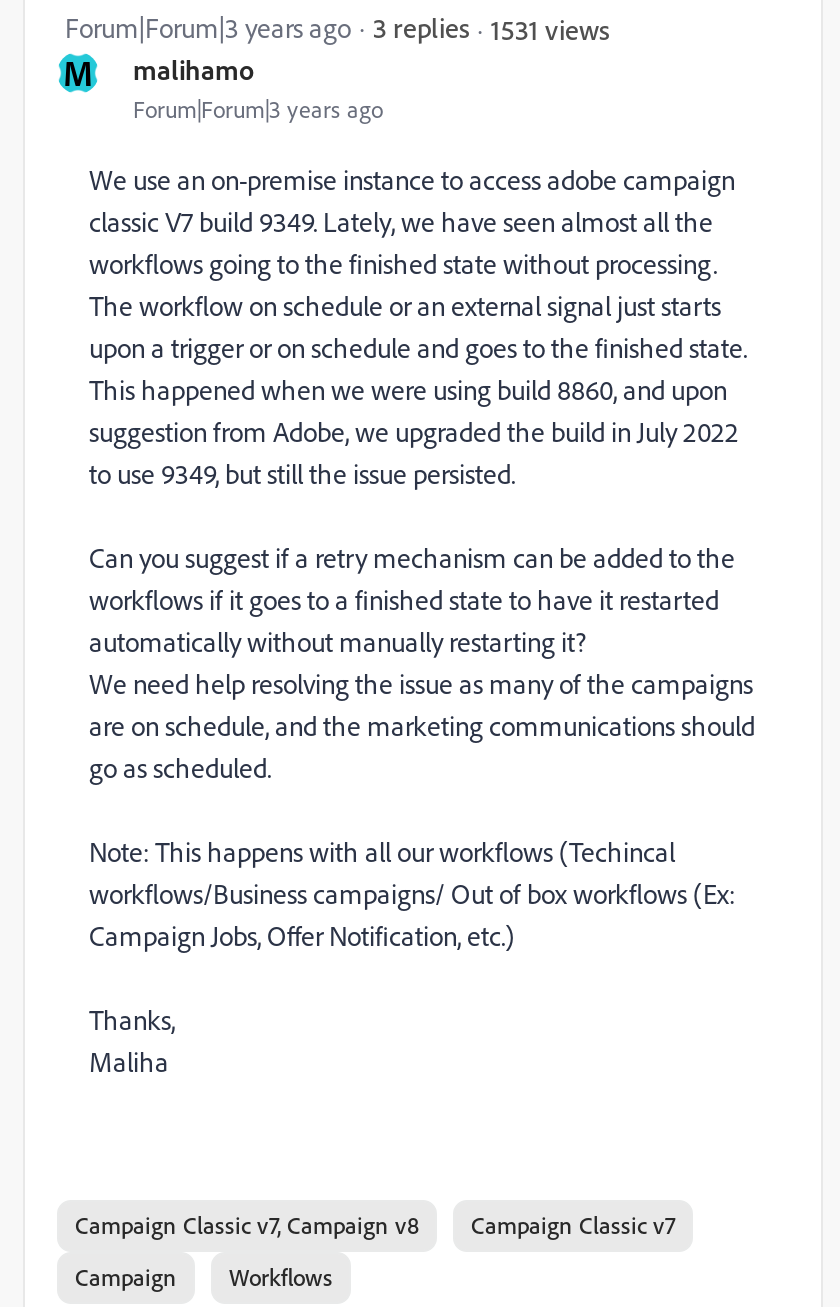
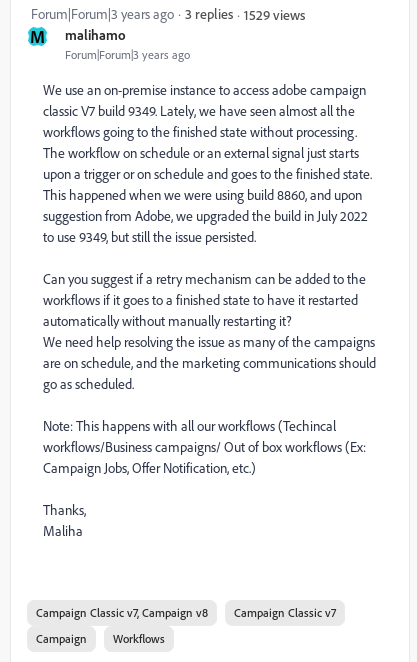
- 1531 views
+ 1529 views
